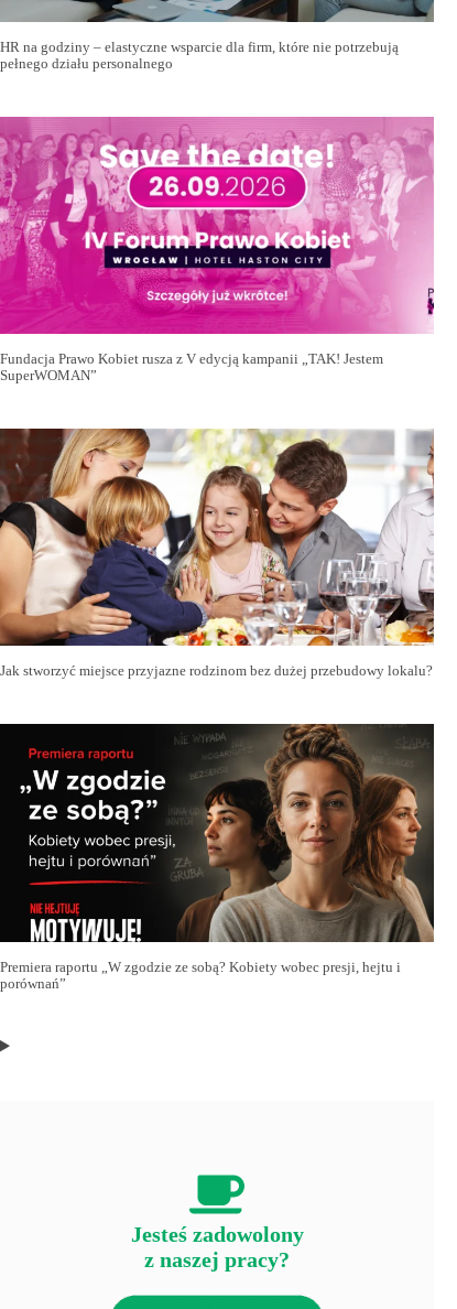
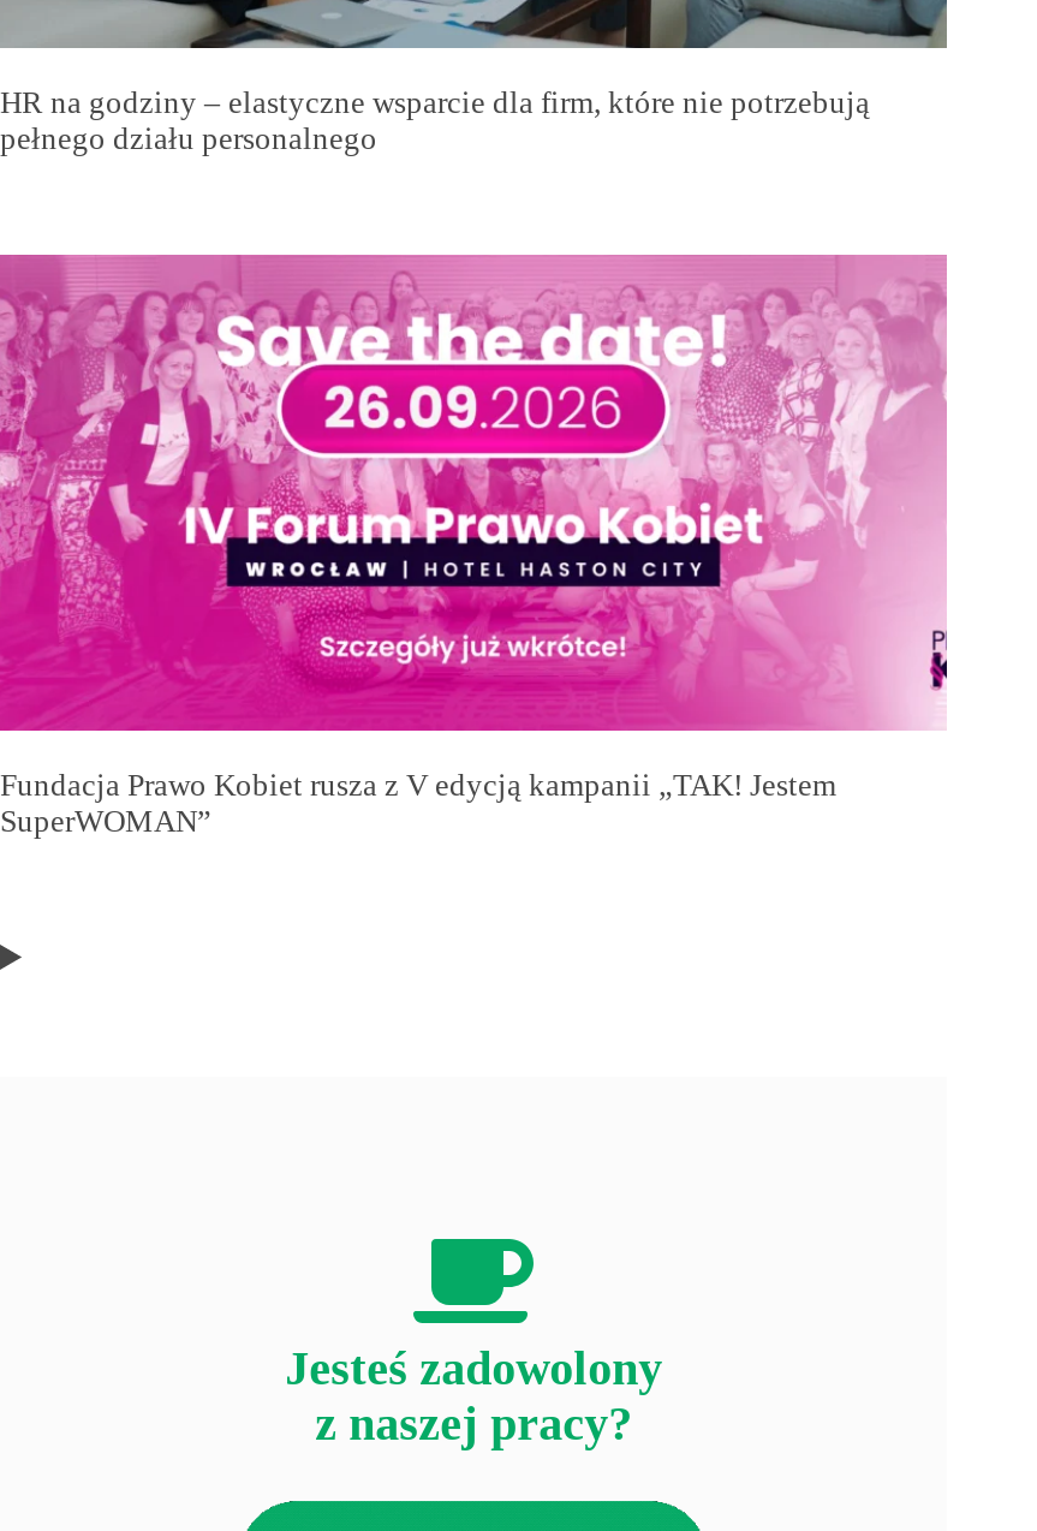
- [image]
- Jak stworzyć miejsce przyjazne rodzinom bez dużej przebudowy lokalu?

- [image]
- Premiera raportu „W zgodzie ze sobą? Kobiety wobec presji, hejtu i
- porównań”
